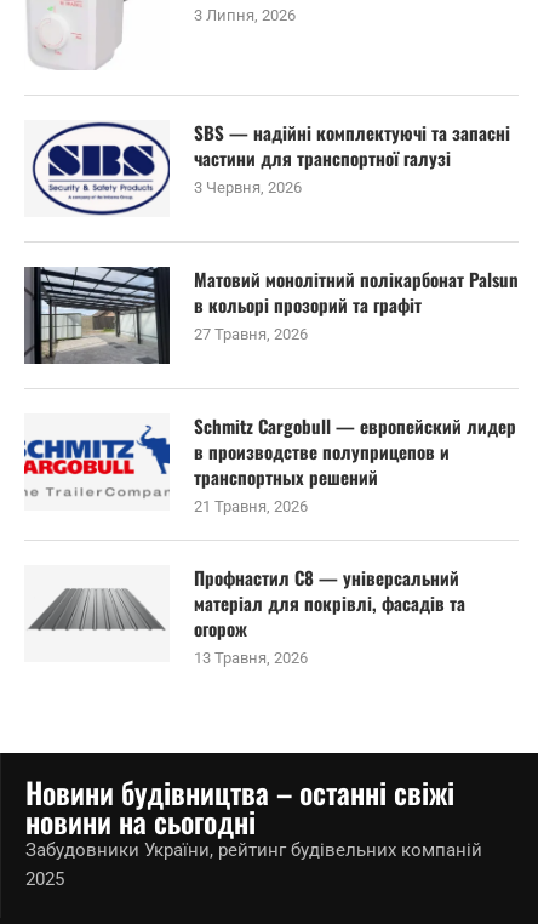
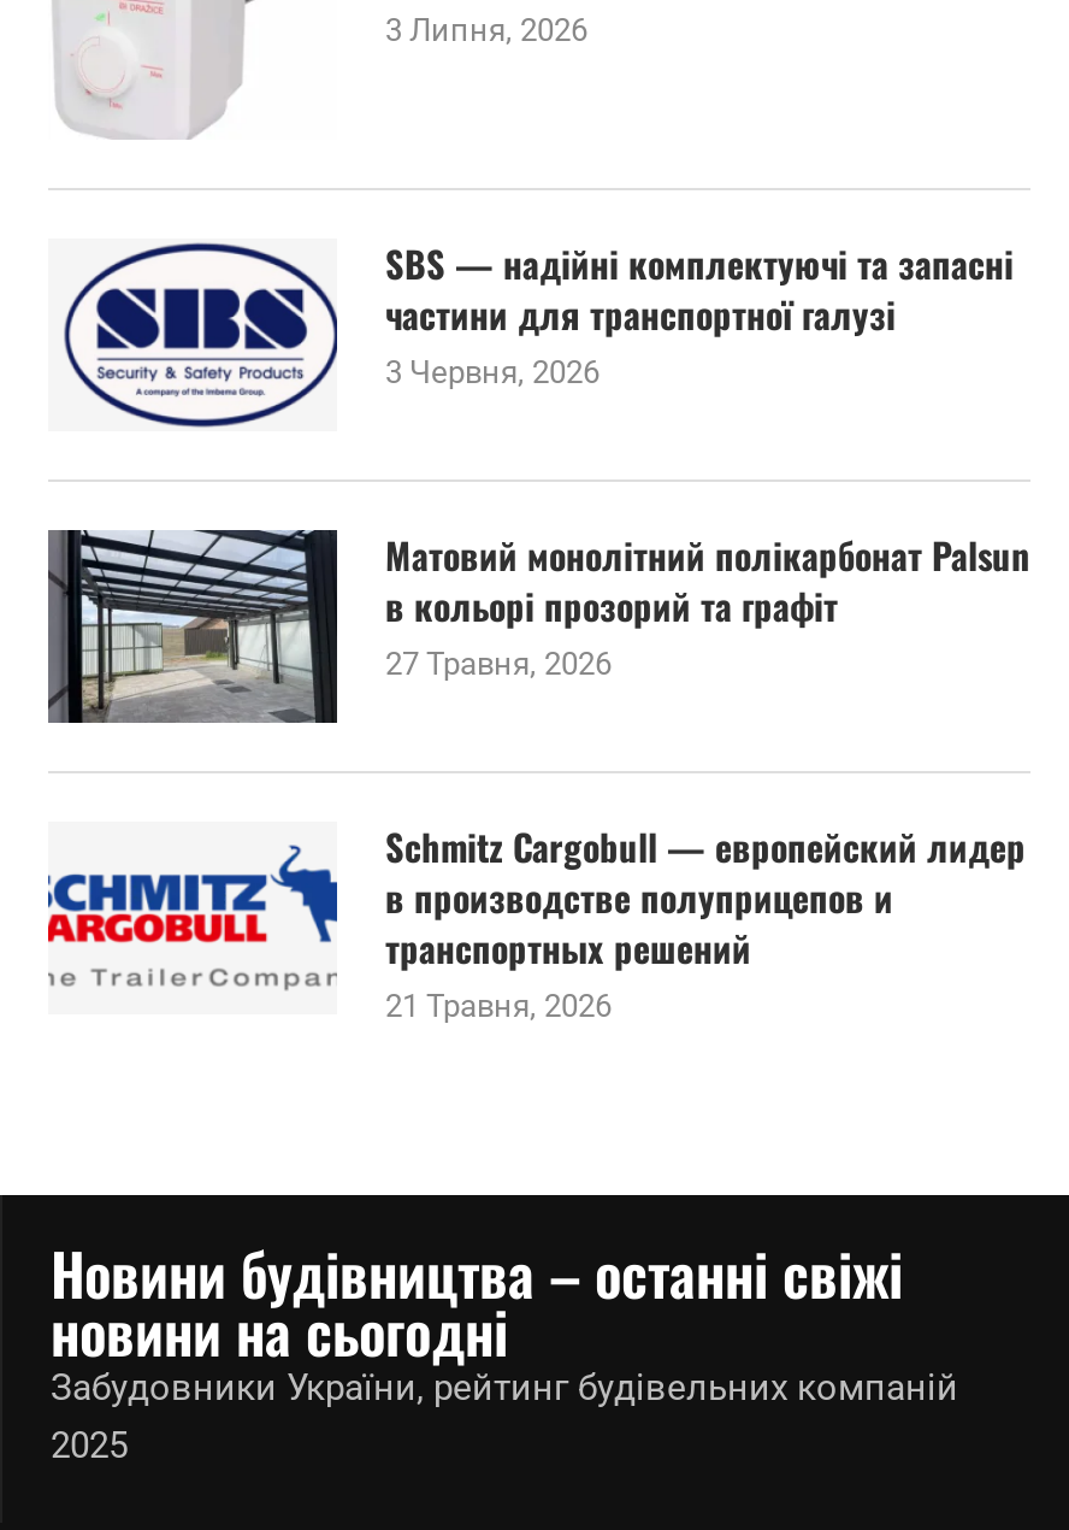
- [image]
- Профнастил С8 — універсальний
- матеріал для покрівлі, фасадів та
- огорож
- 13 Травня, 2026
